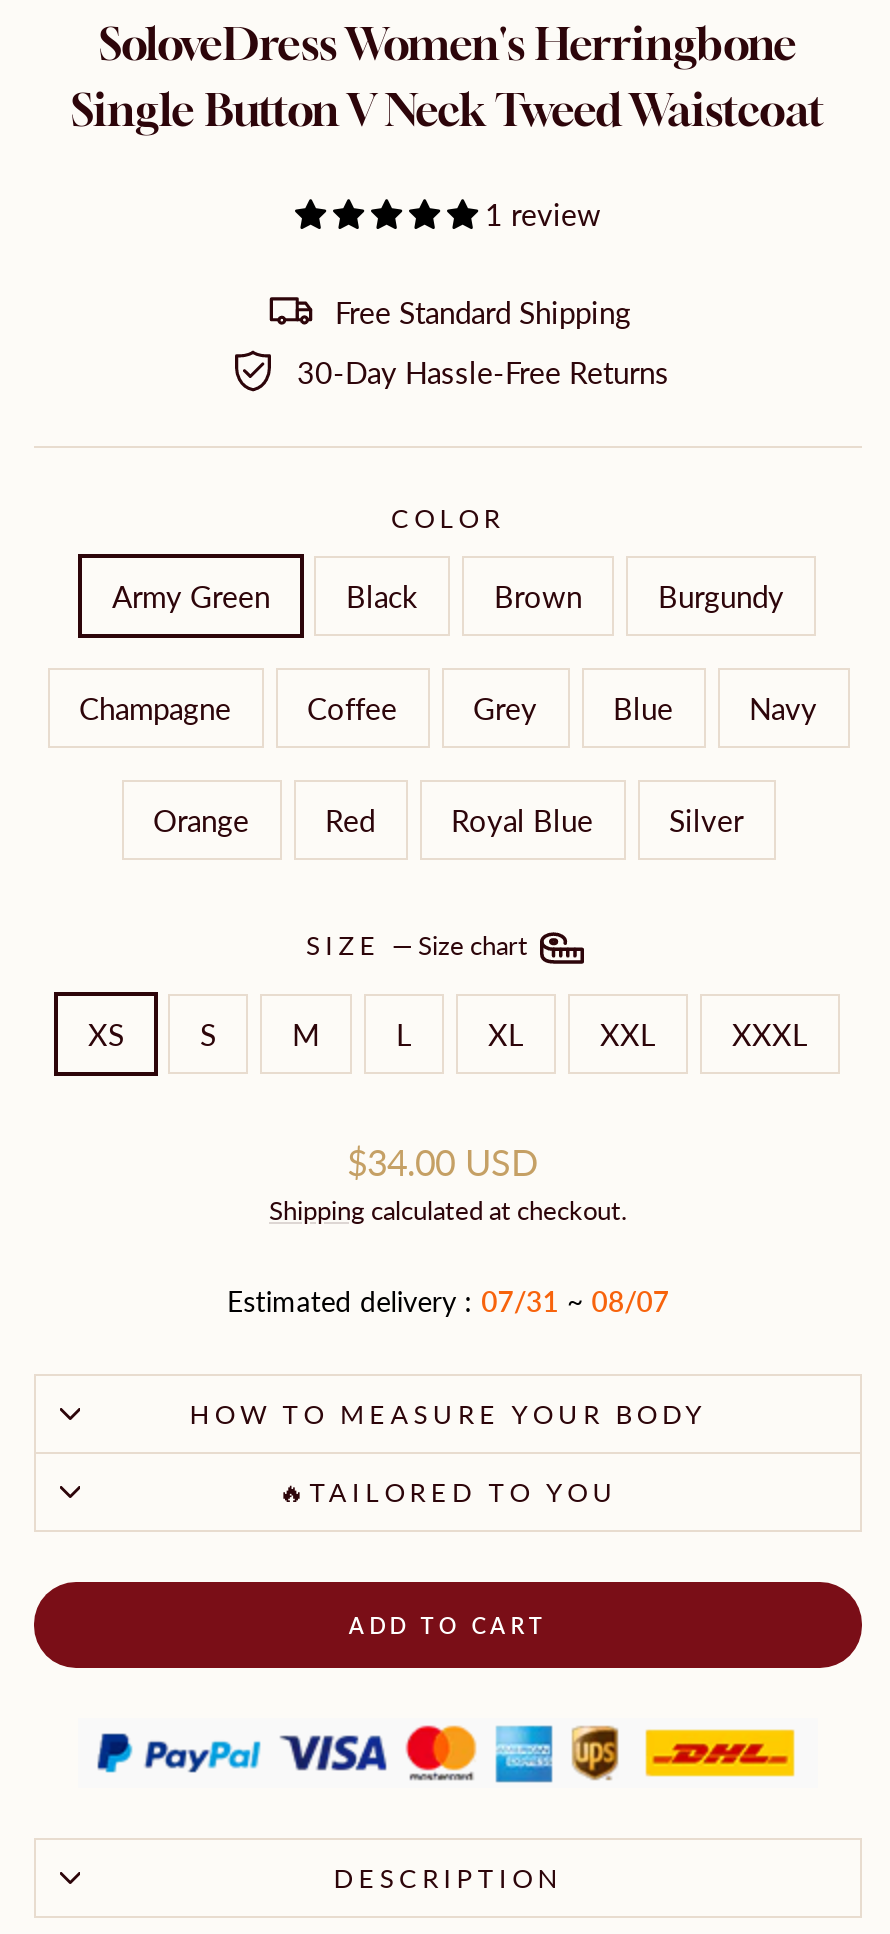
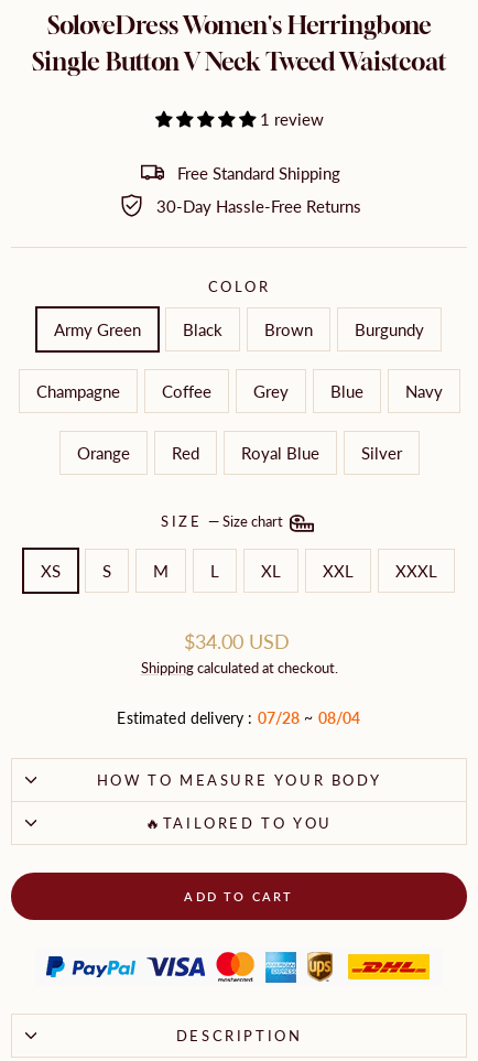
- Estimated delivery : 07/31 ~ 08/07
+ Estimated delivery : 07/28 ~ 08/04
